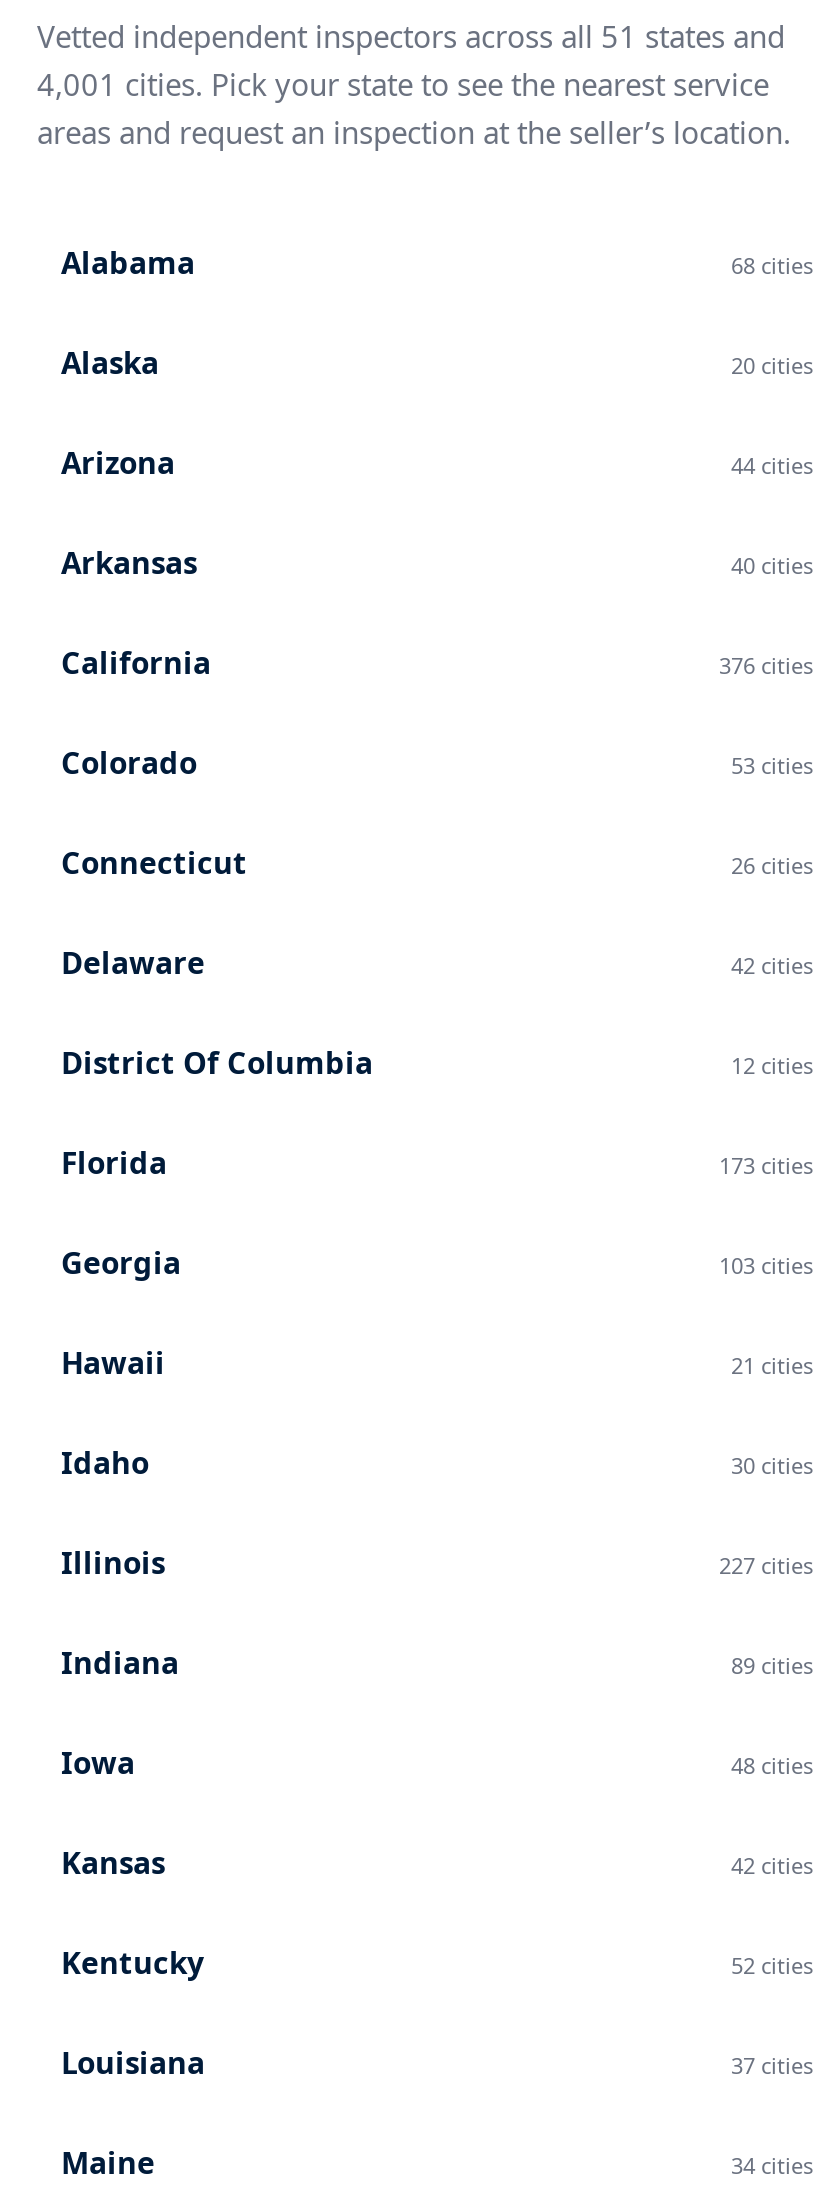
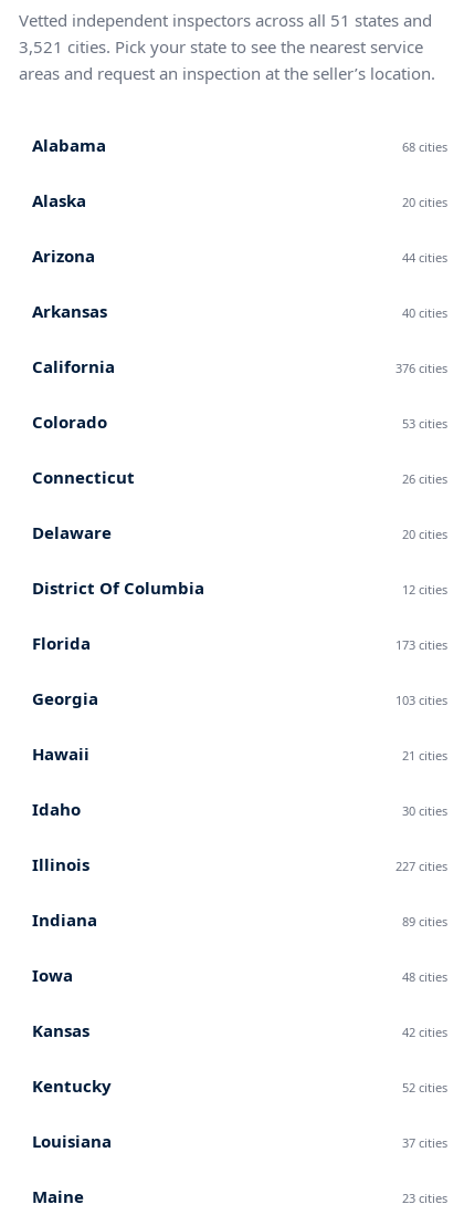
- 4,001 cities. Pick your state to see the nearest service
+ 3,521 cities. Pick your state to see the nearest service

- 42 cities
+ 20 cities

- 34 cities
+ 23 cities
